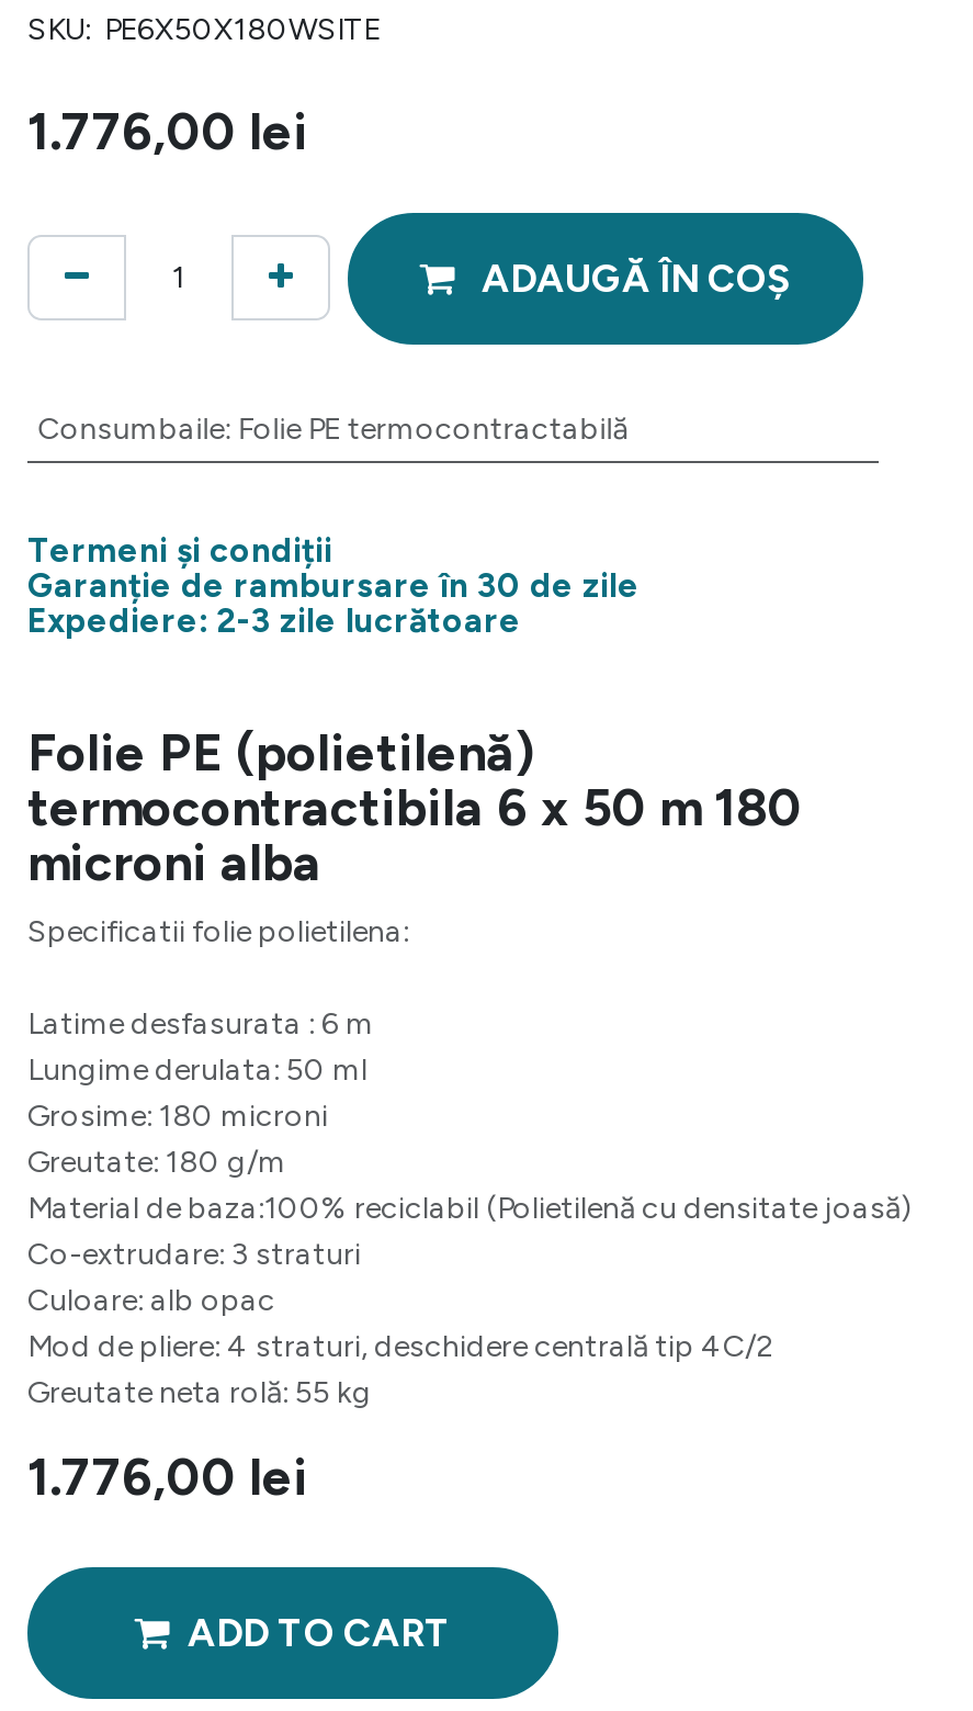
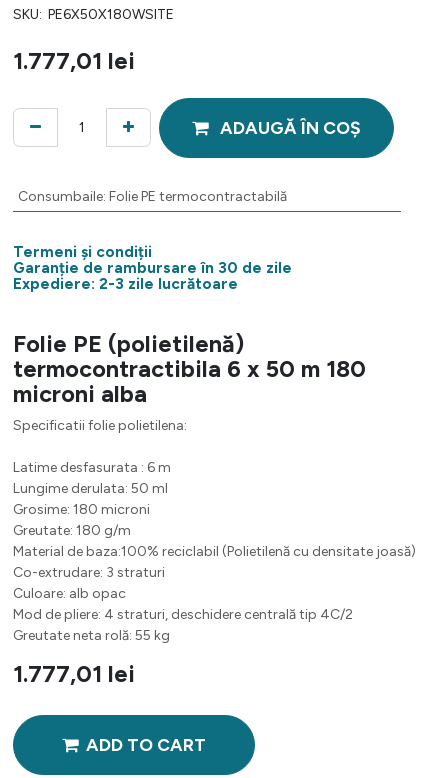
- 1.776,00 lei
+ 1.777,01 lei

- 1.776,00 lei
+ 1.777,01 lei
